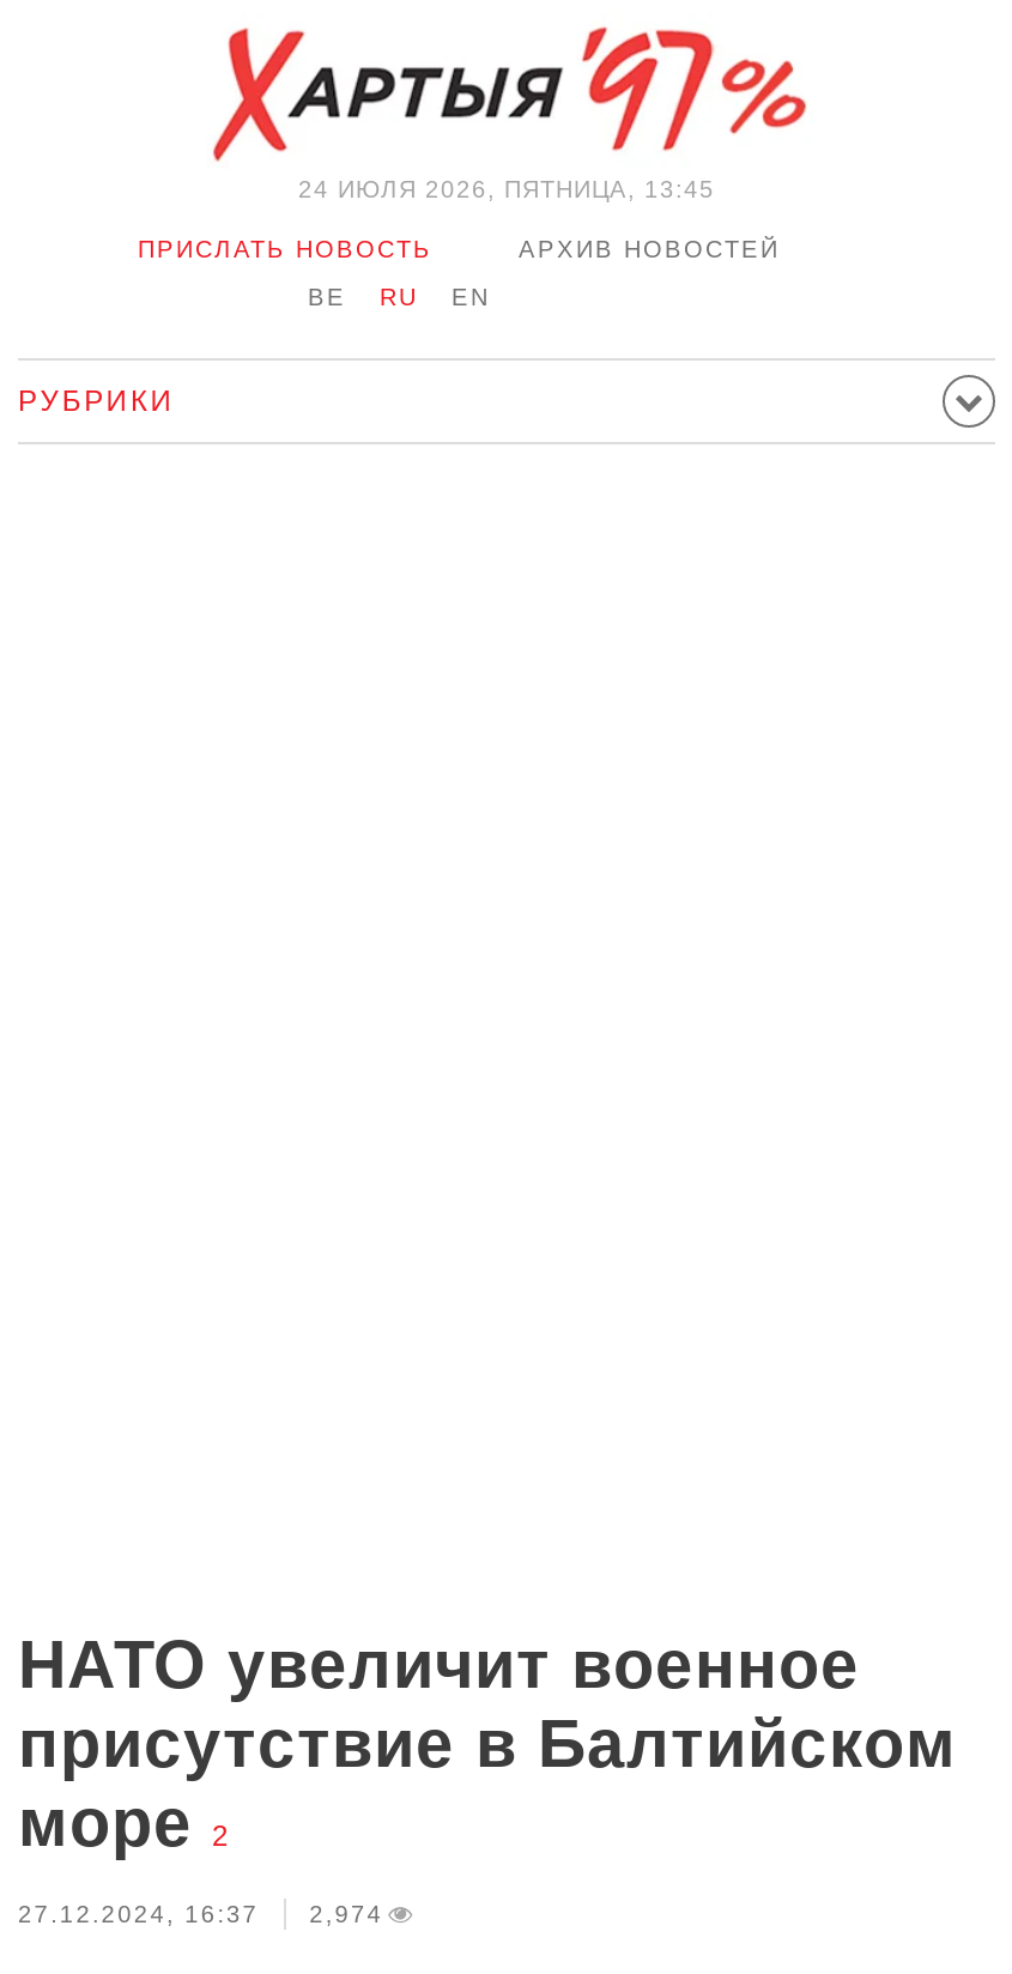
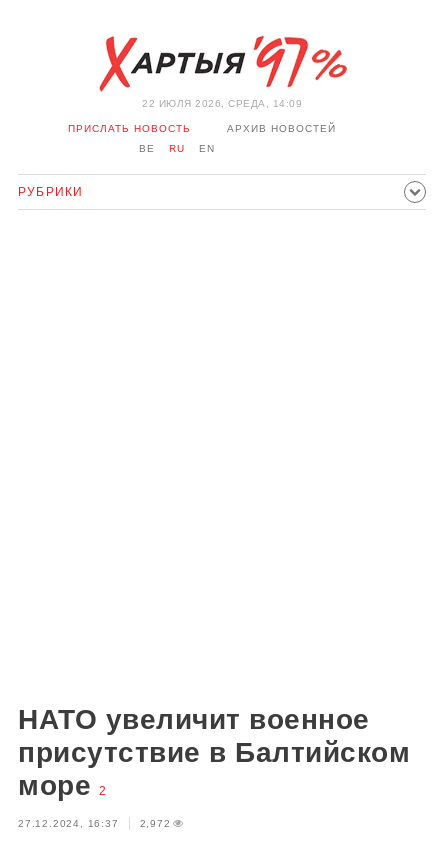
- 24 ИЮЛЯ 2026, ПЯТНИЦА, 13:45
+ 22 ИЮЛЯ 2026, СРЕДА, 14:09

- 27.12.2024, 16:37 2,974
+ 27.12.2024, 16:37 2,972
